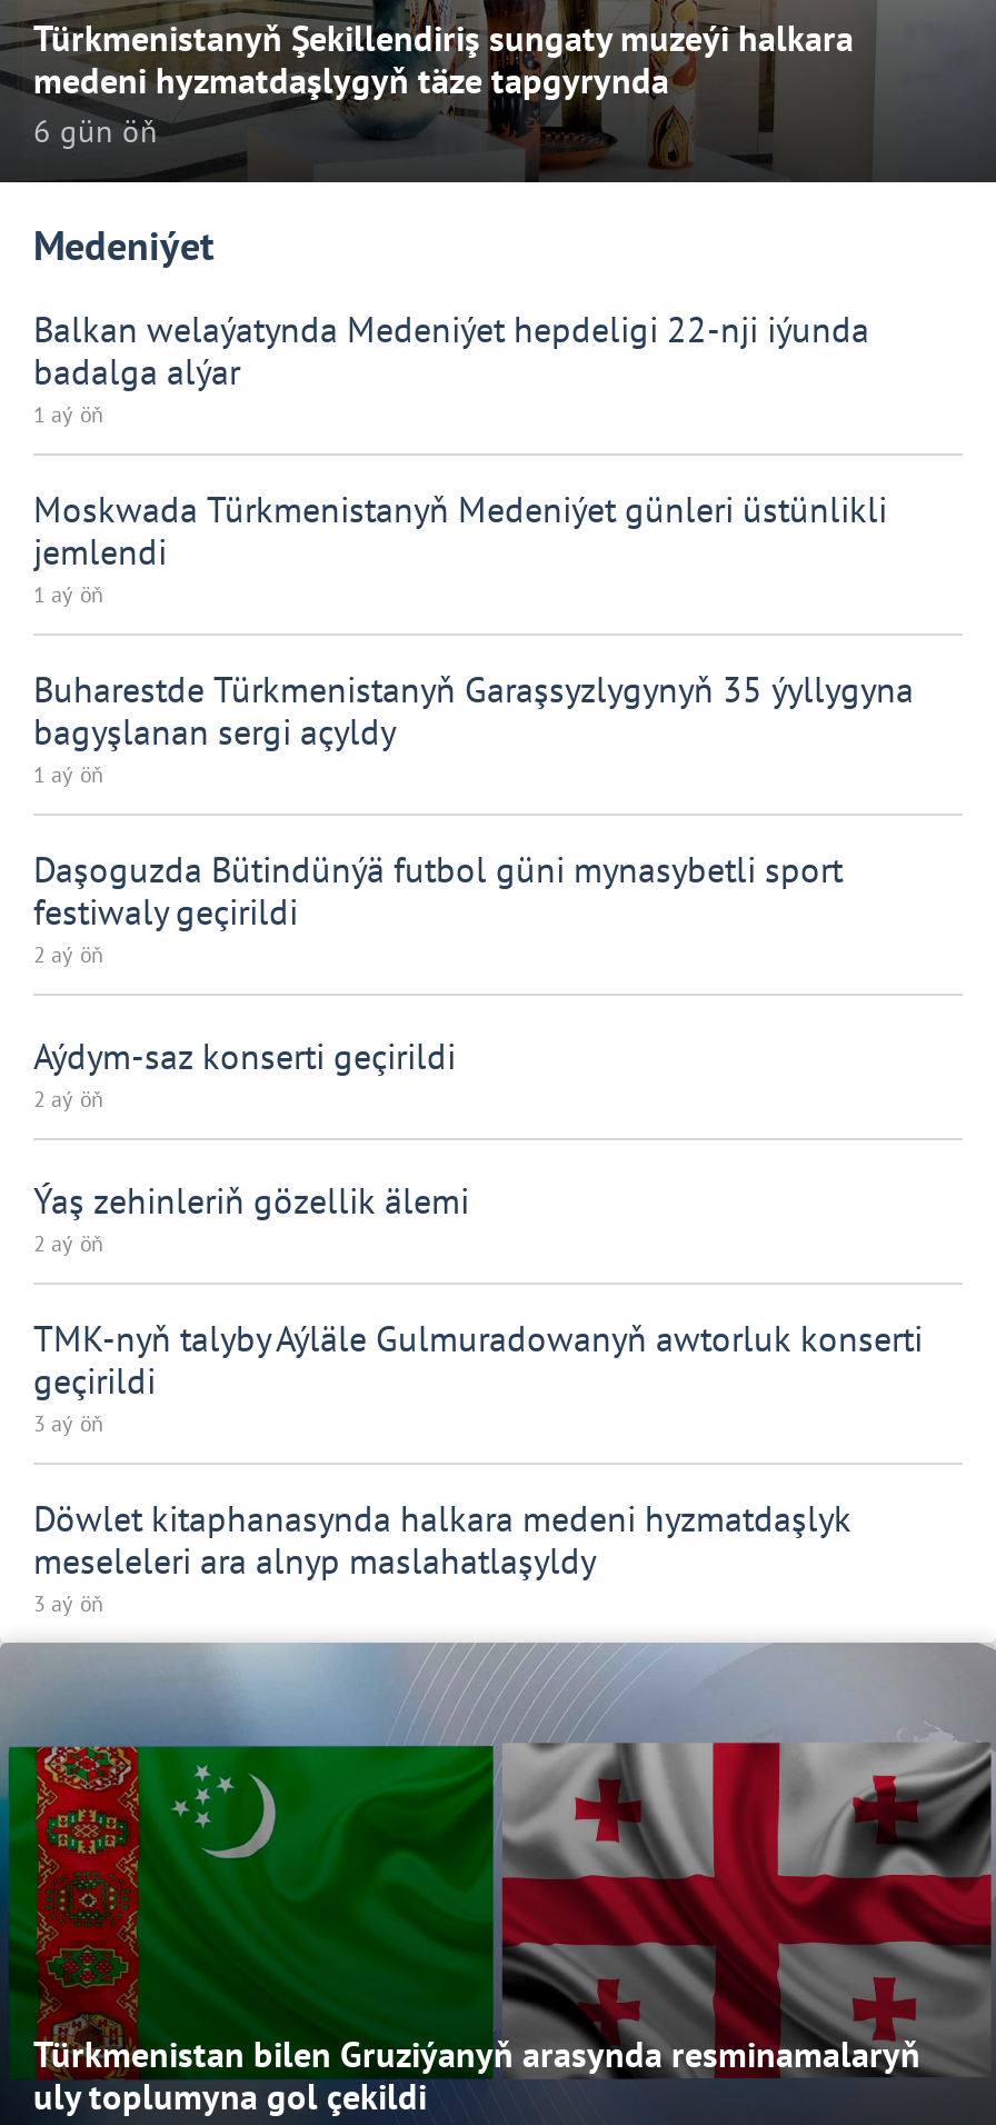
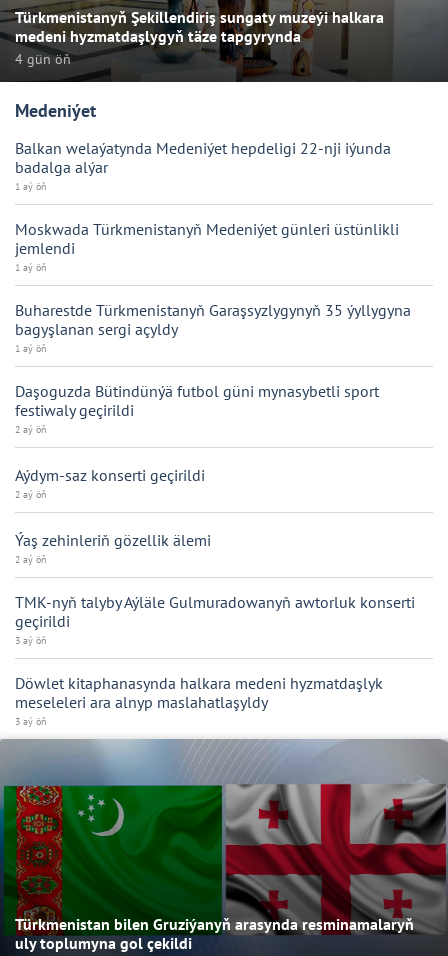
- 6 gün öň
+ 4 gün öň
